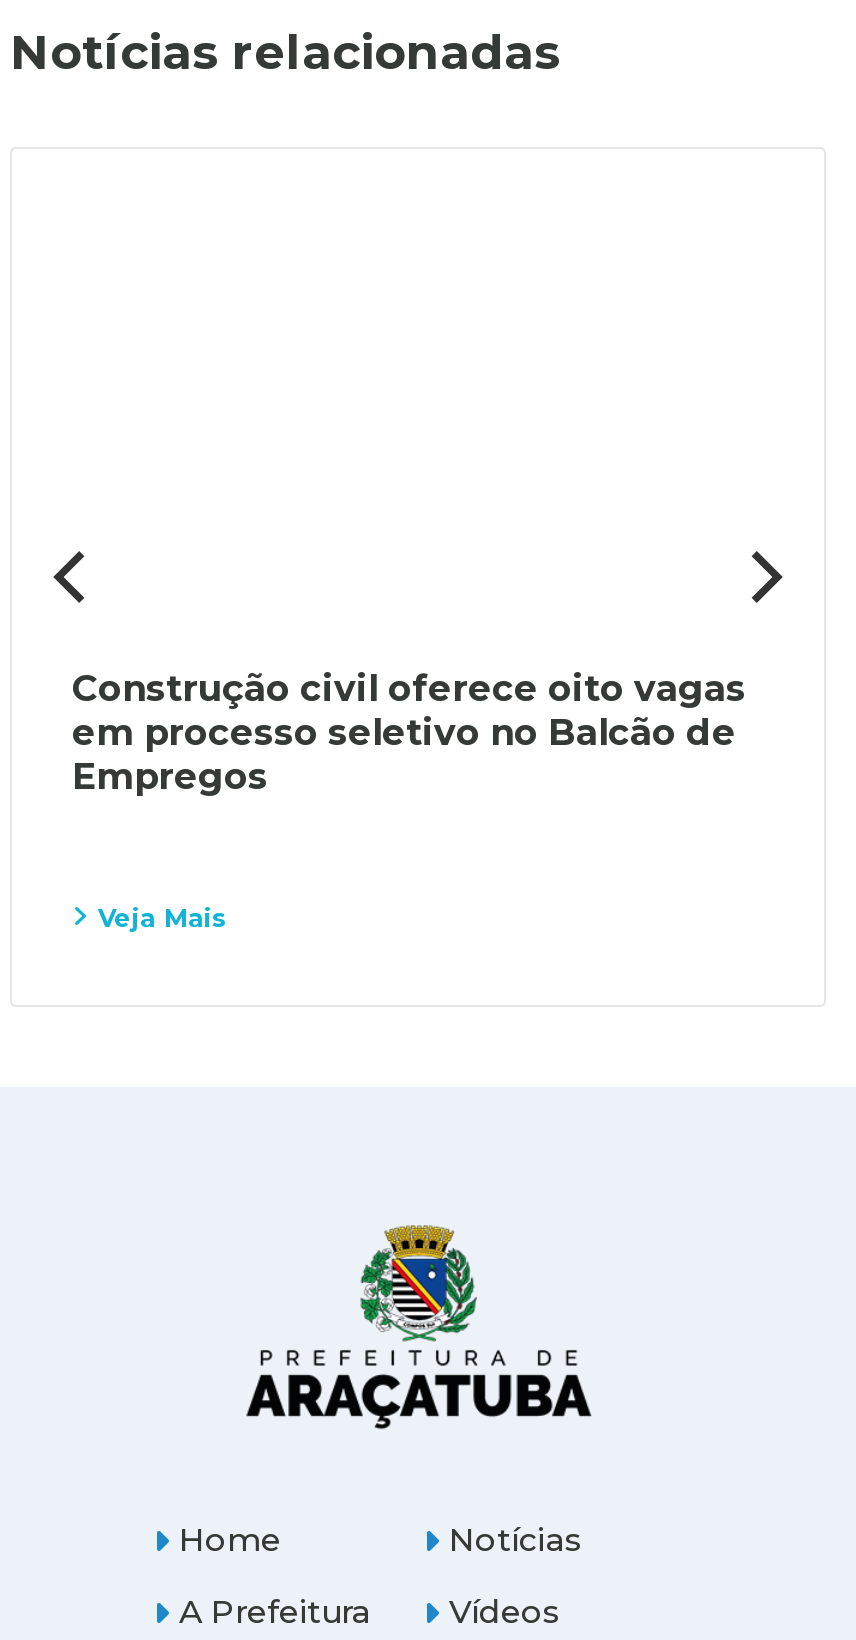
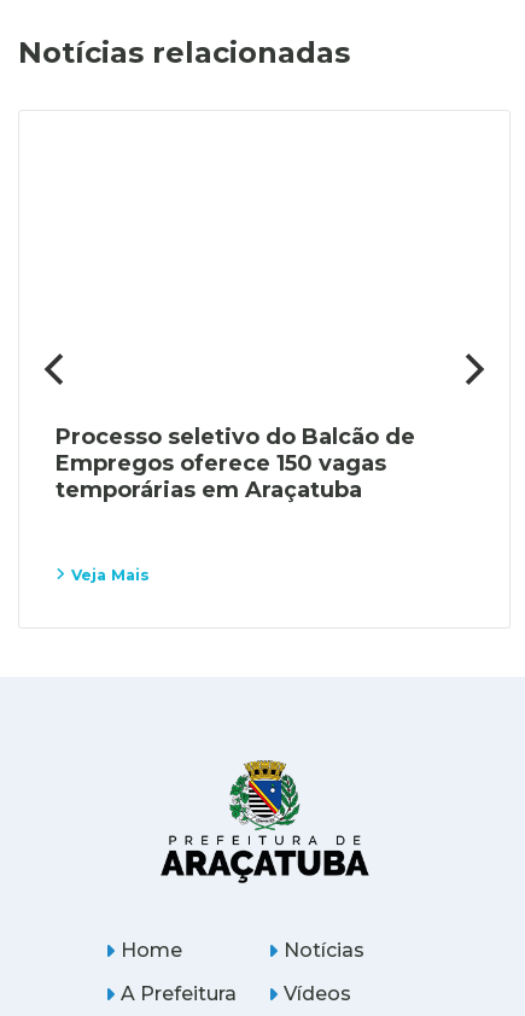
- Construção civil oferece oito vagas
- em processo seletivo no Balcão de
- Empregos
+ Processo seletivo do Balcão de
+ Empregos oferece 150 vagas
+ temporárias em Araçatuba
